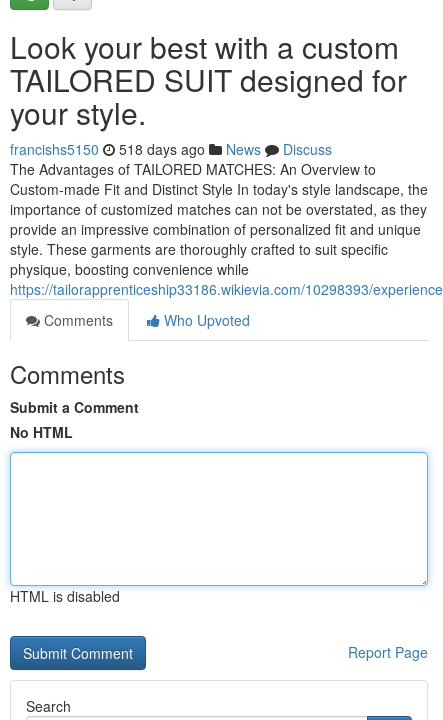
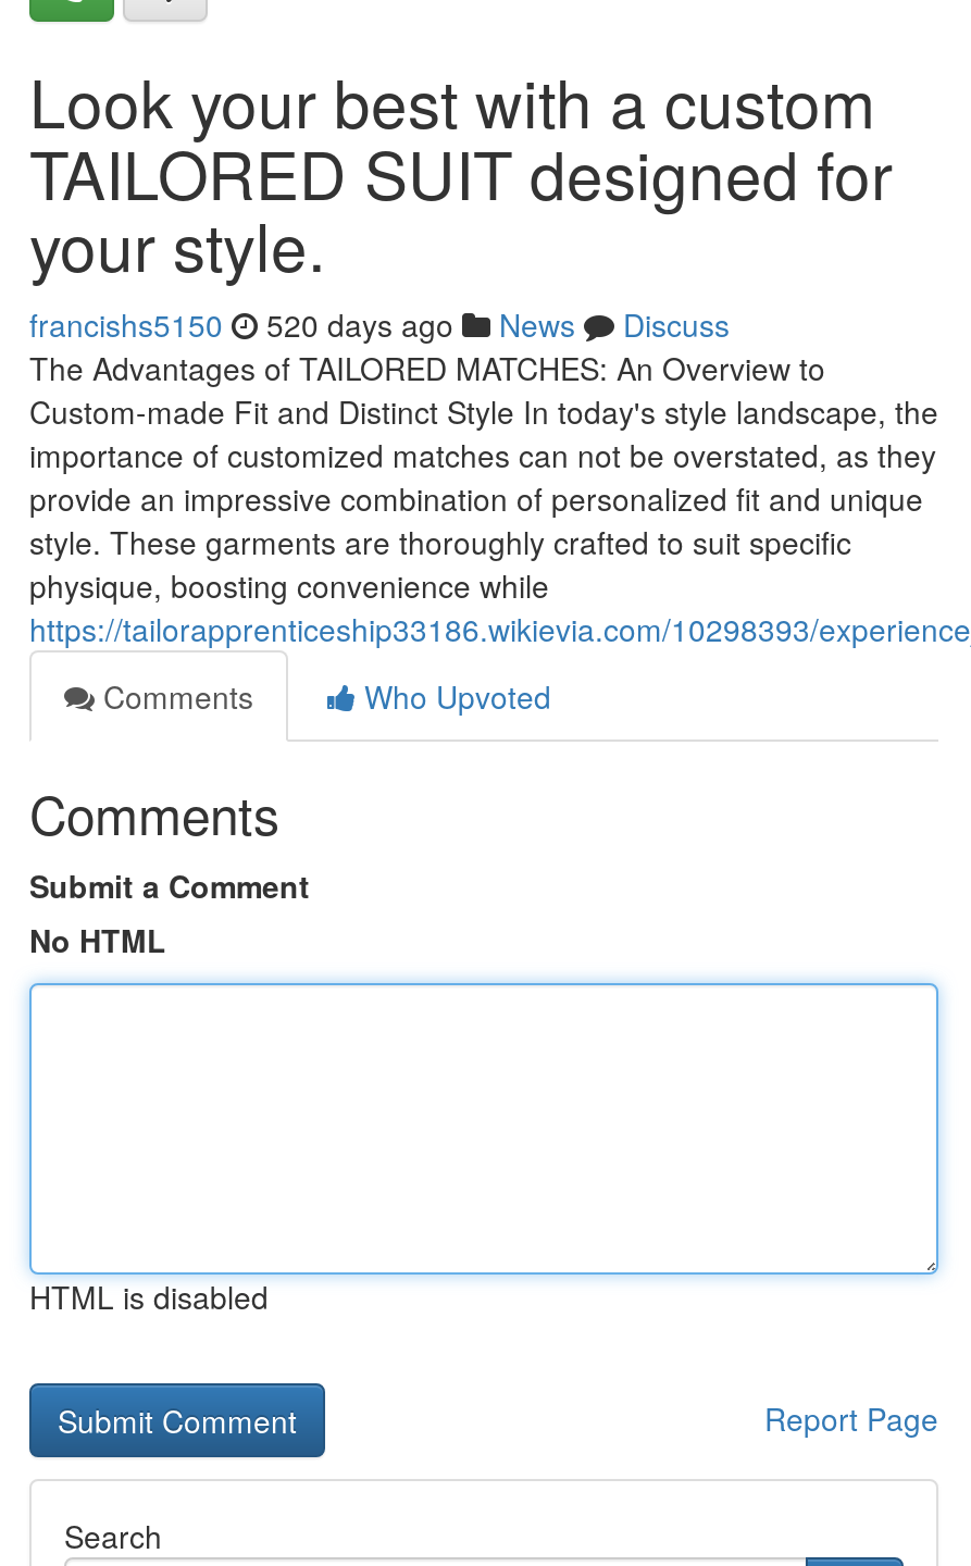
- francishs5150 518 days ago News Discuss
+ francishs5150 520 days ago News Discuss
